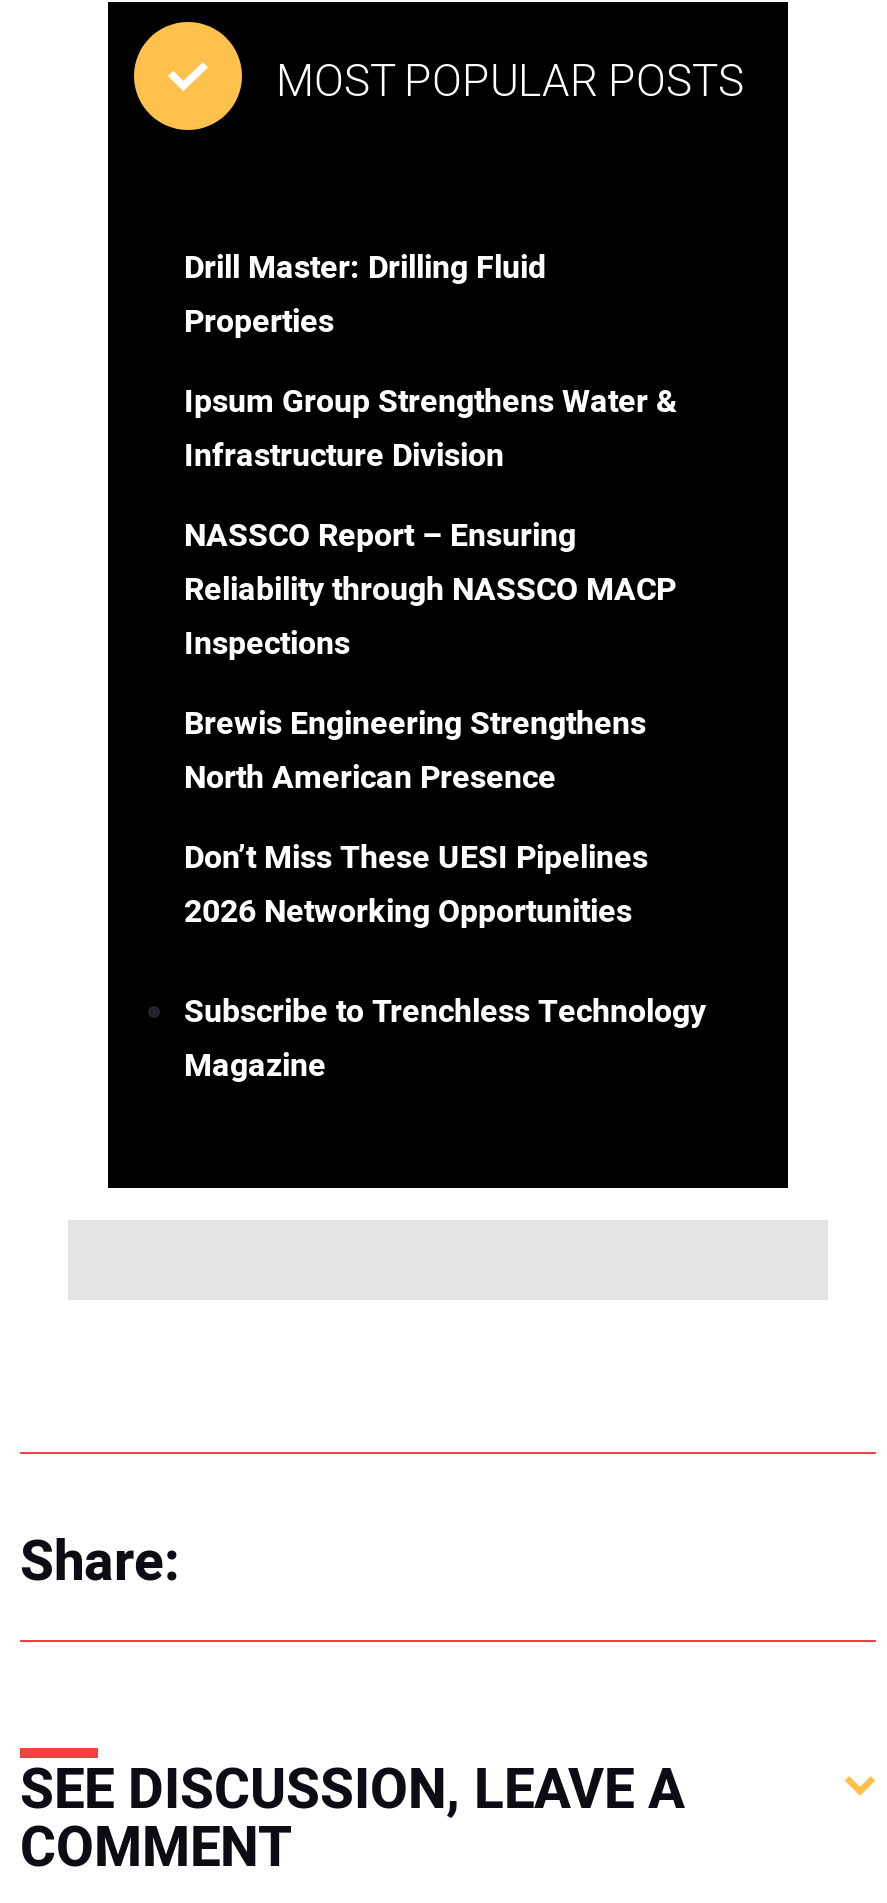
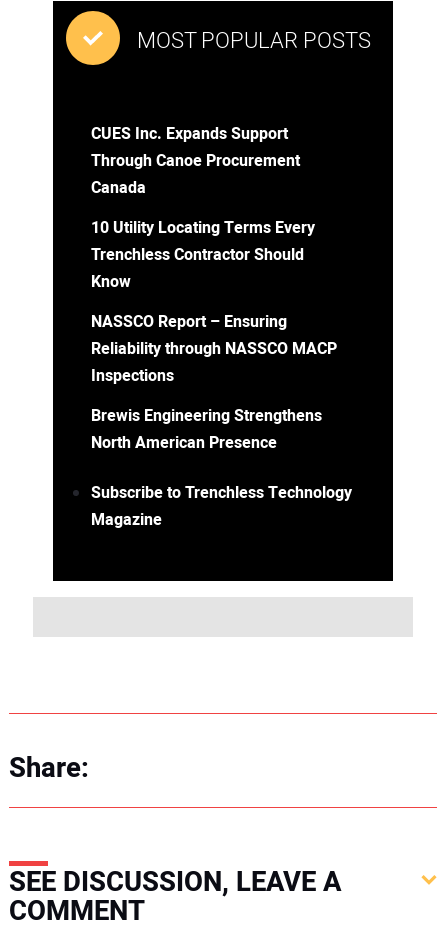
- Drill Master: Drilling Fluid
- Properties
+ CUES Inc. Expands Support
+ Through Canoe Procurement
+ Canada

- Ipsum Group Strengthens Water &
- Infrastructure Division
+ 10 Utility Locating Terms Every
+ Trenchless Contractor Should
+ Know

moved down: NASSCO Report – Ensuring | Reliability through NASSCO MACP | Inspections | Brewis Engineering Strengthens | North American Presence

- Don’t Miss These UESI Pipelines
- 2026 Networking Opportunities
